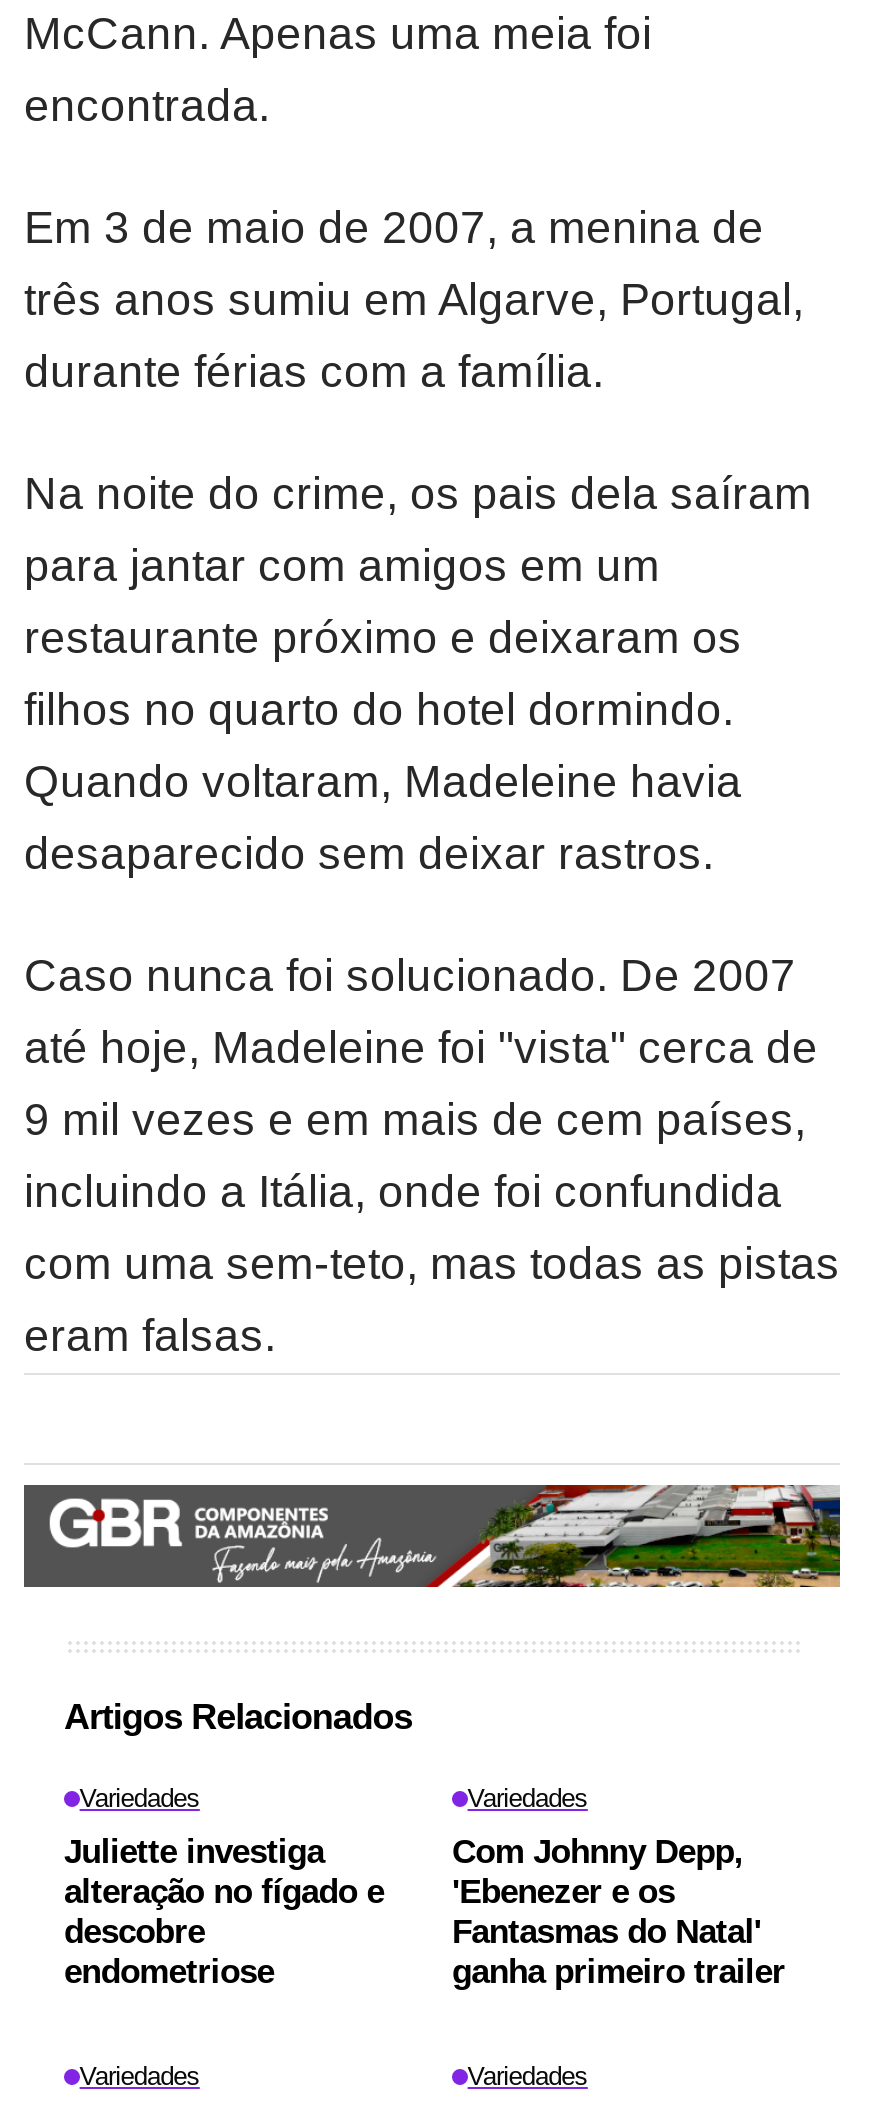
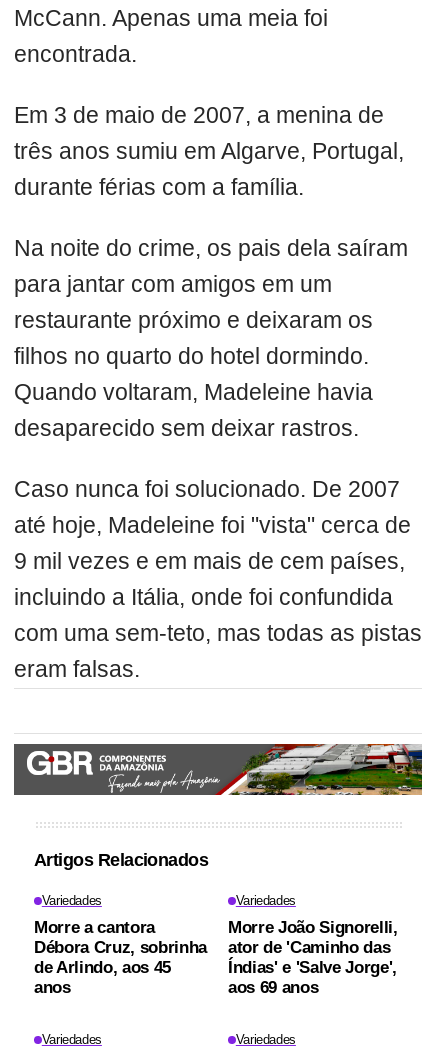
- Juliette investiga
- alteração no fígado e
- descobre
- endometriose
+ Morre a cantora
+ Débora Cruz, sobrinha
+ de Arlindo, aos 45
+ anos

- Com Johnny Depp,
- 'Ebenezer e os
- Fantasmas do Natal'
- ganha primeiro trailer
+ Morre João Signorelli,
+ ator de 'Caminho das
+ Índias' e 'Salve Jorge',
+ aos 69 anos
